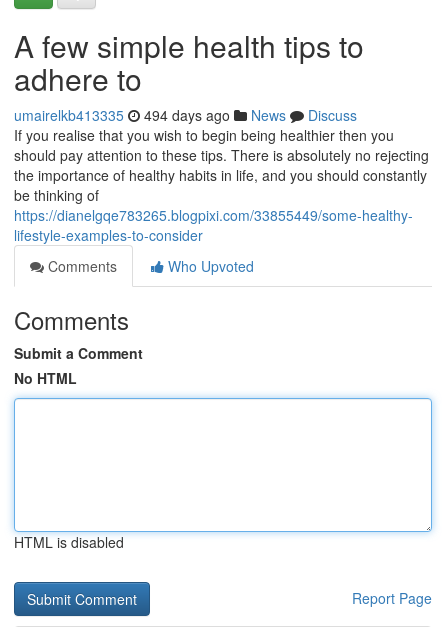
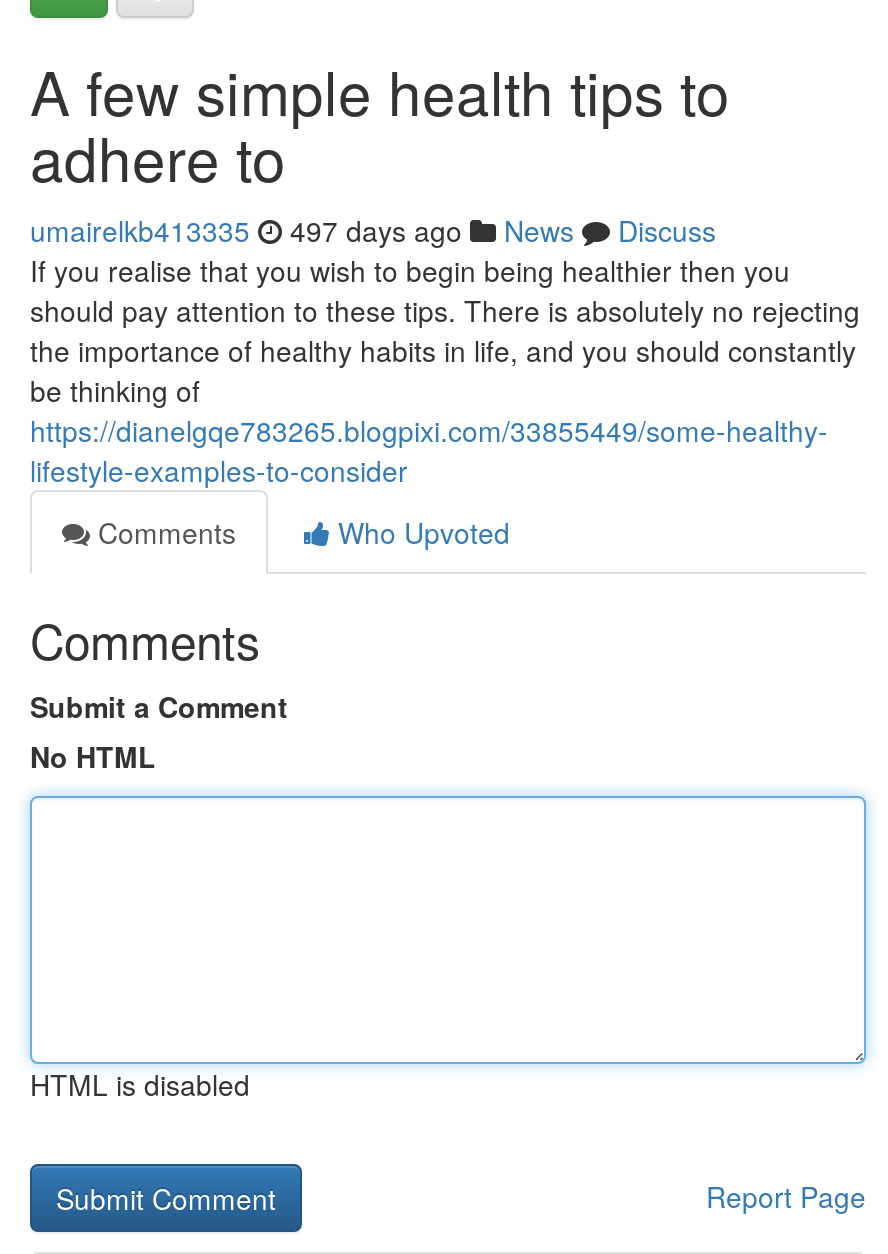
- umairelkb413335 494 days ago News Discuss
+ umairelkb413335 497 days ago News Discuss
